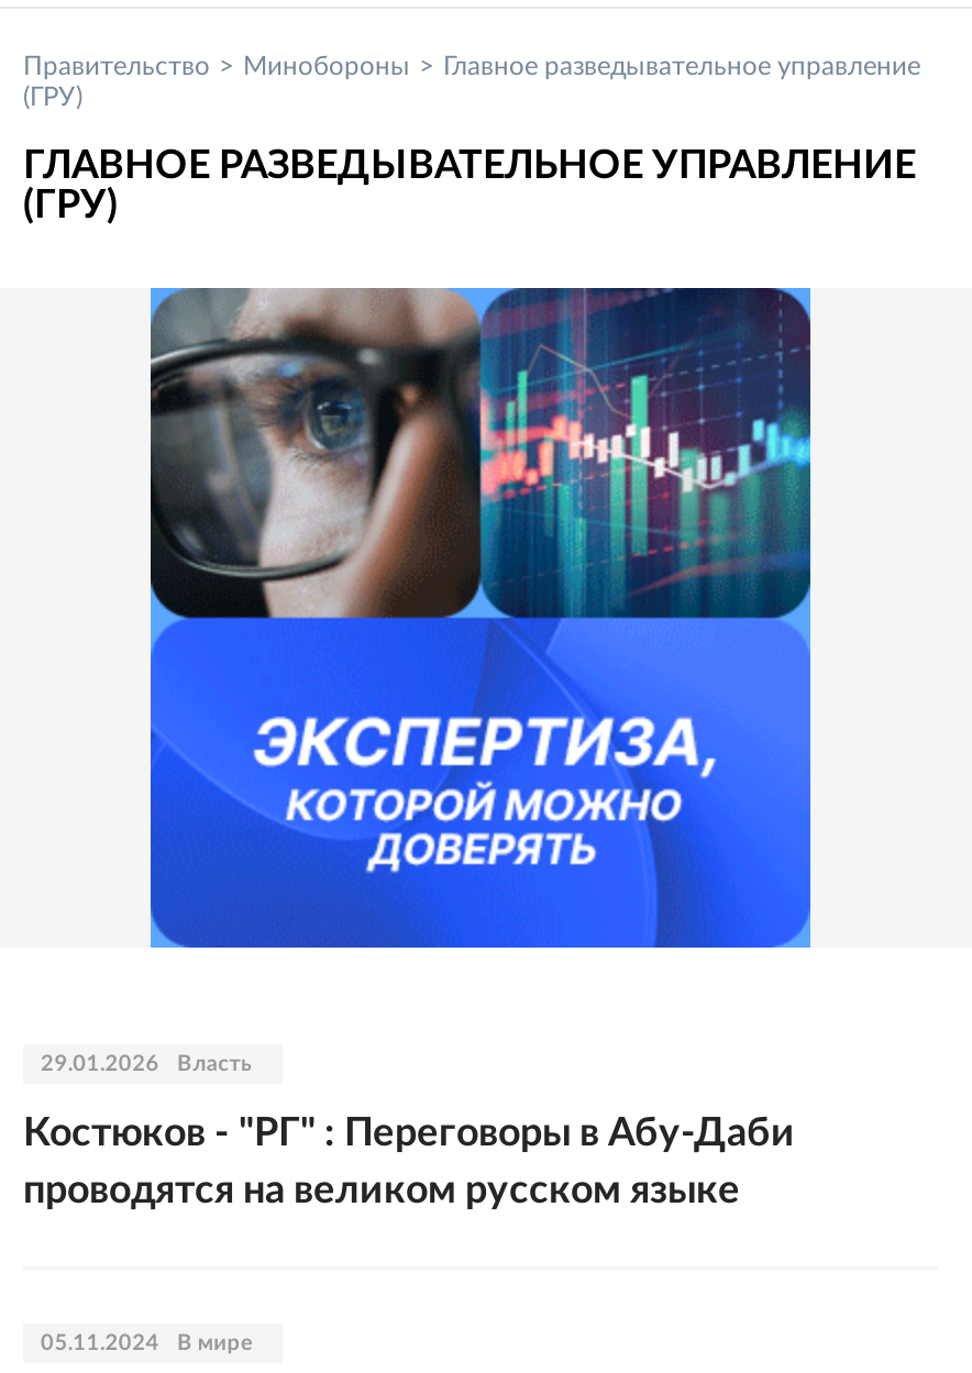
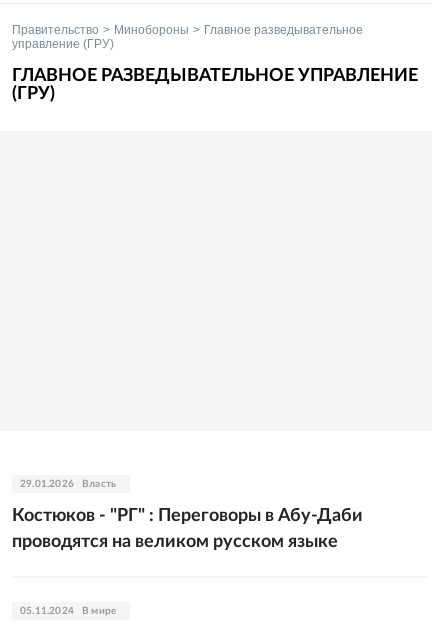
- [image]
